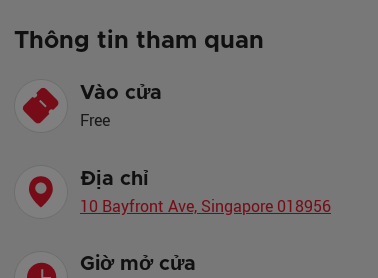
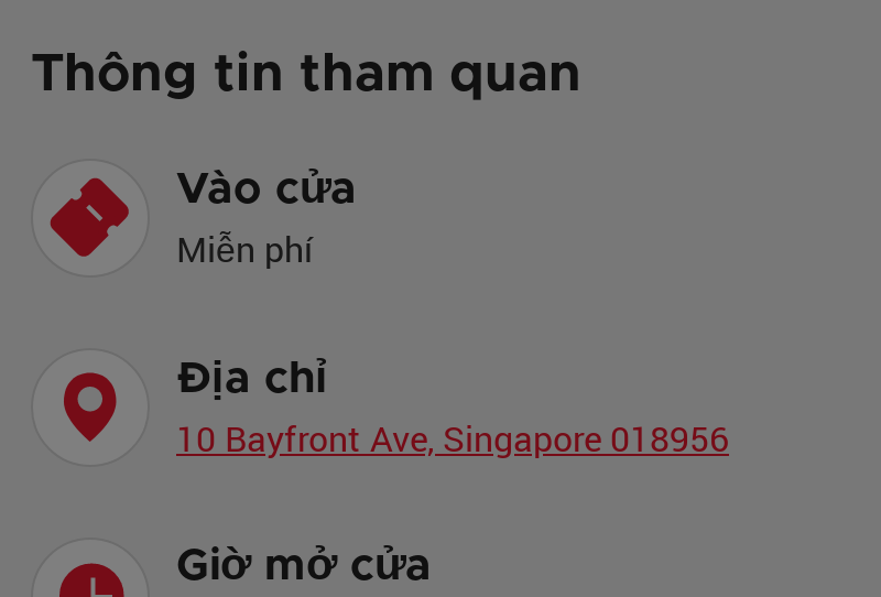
- Free
+ Miễn phí
